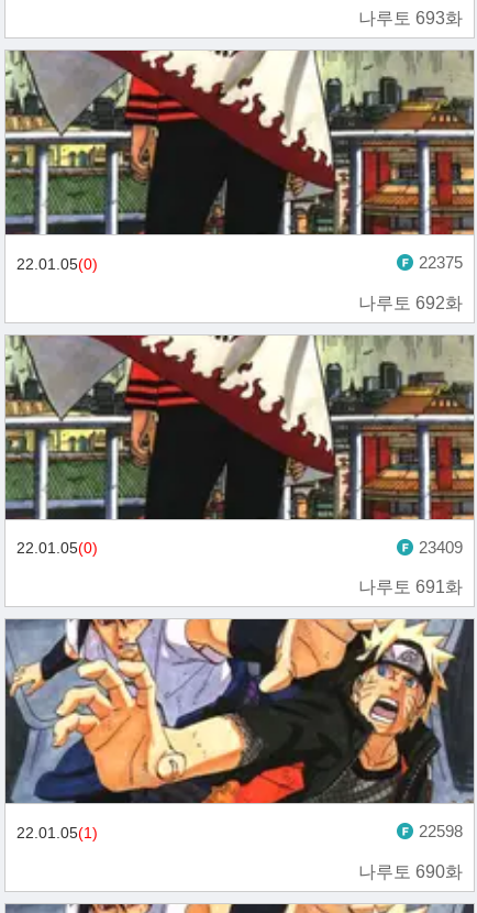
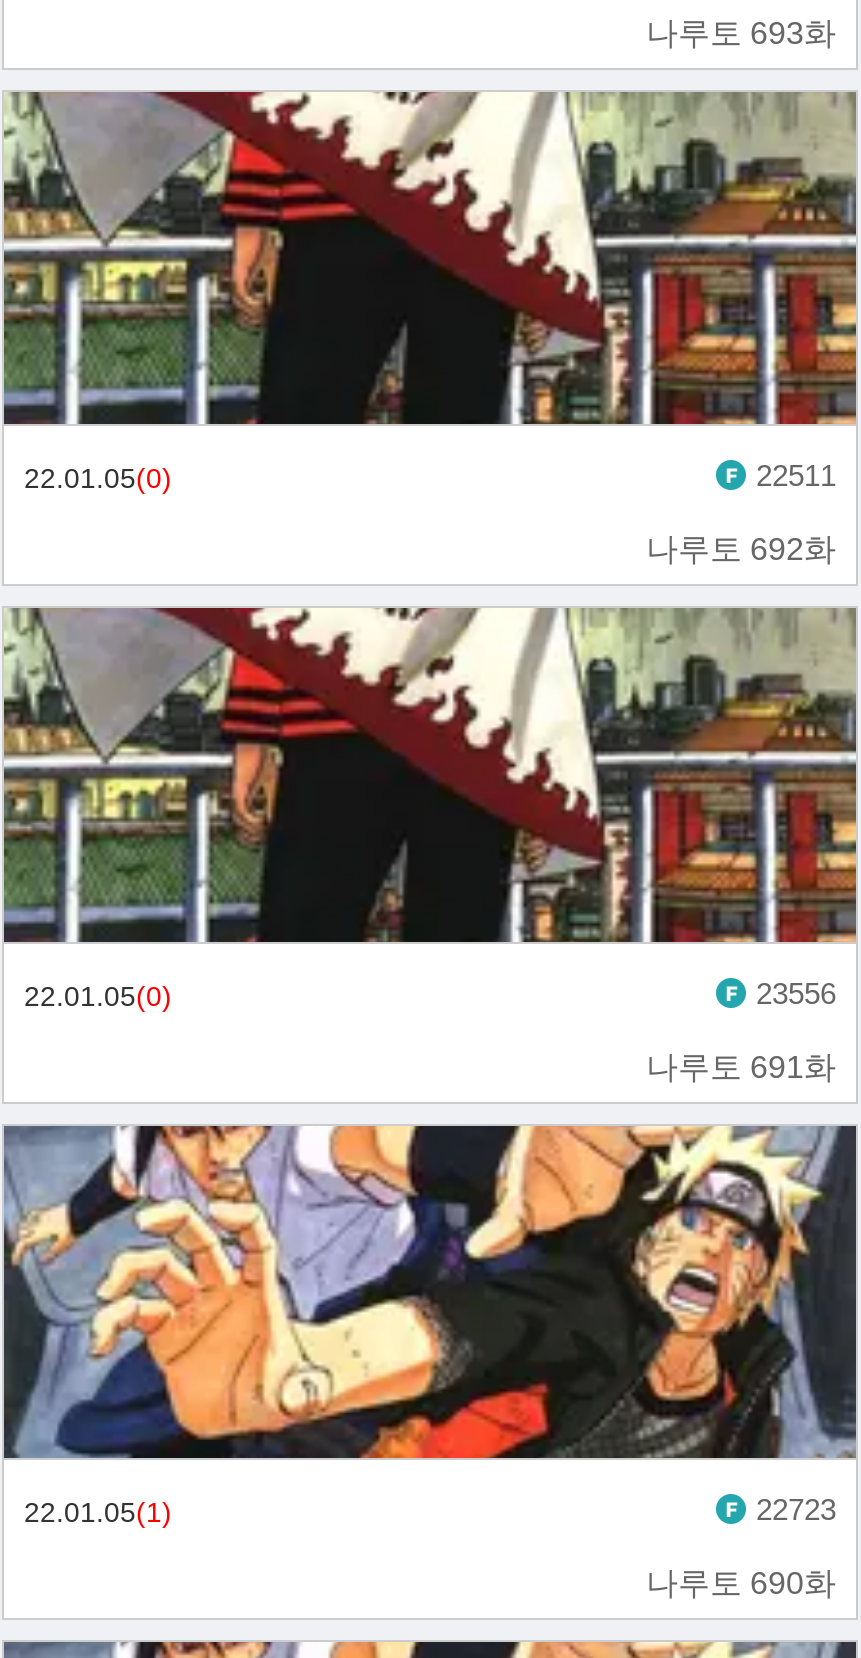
- 22375
+ 22511

- 23409
+ 23556

- 22598
+ 22723
